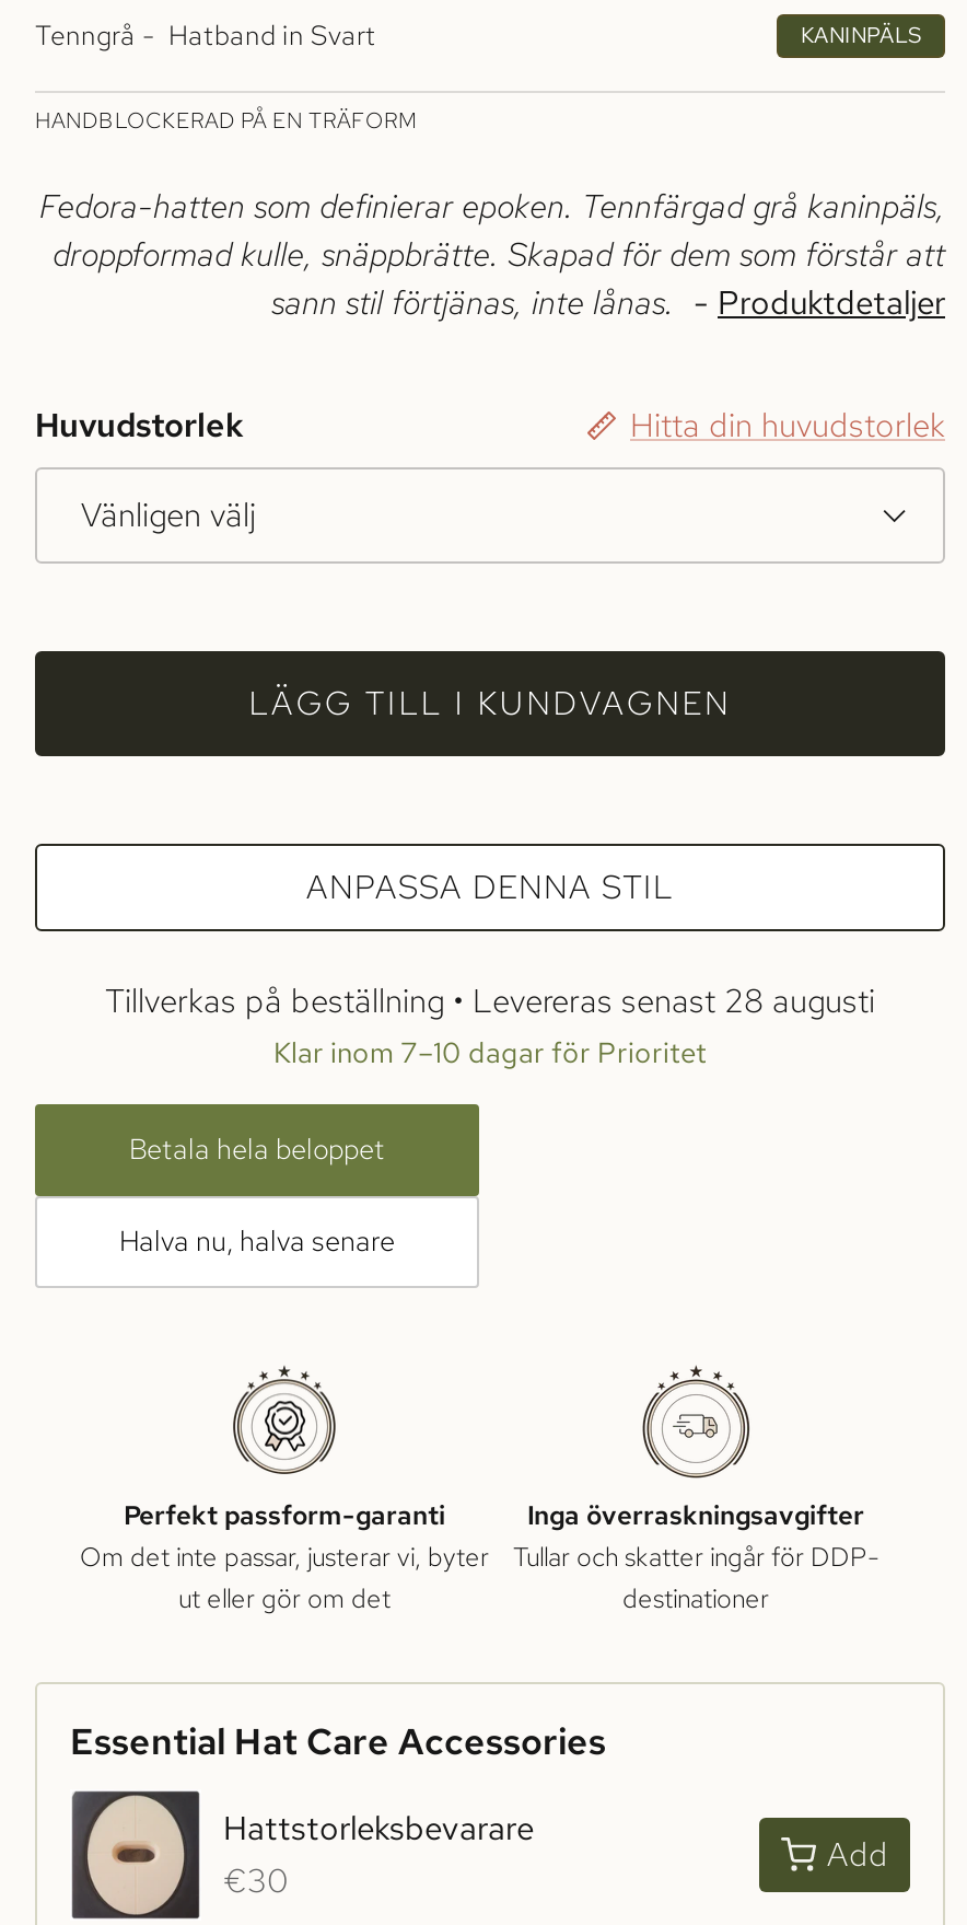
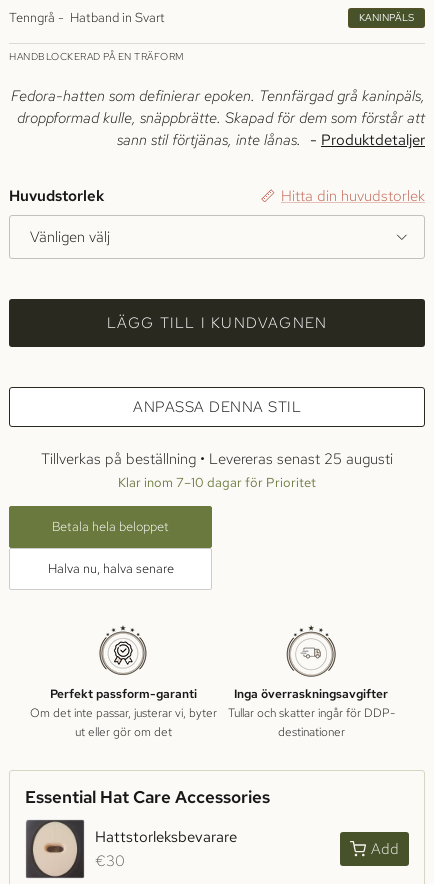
- Tillverkas på beställning • Levereras senast 28 augusti
+ Tillverkas på beställning • Levereras senast 25 augusti
